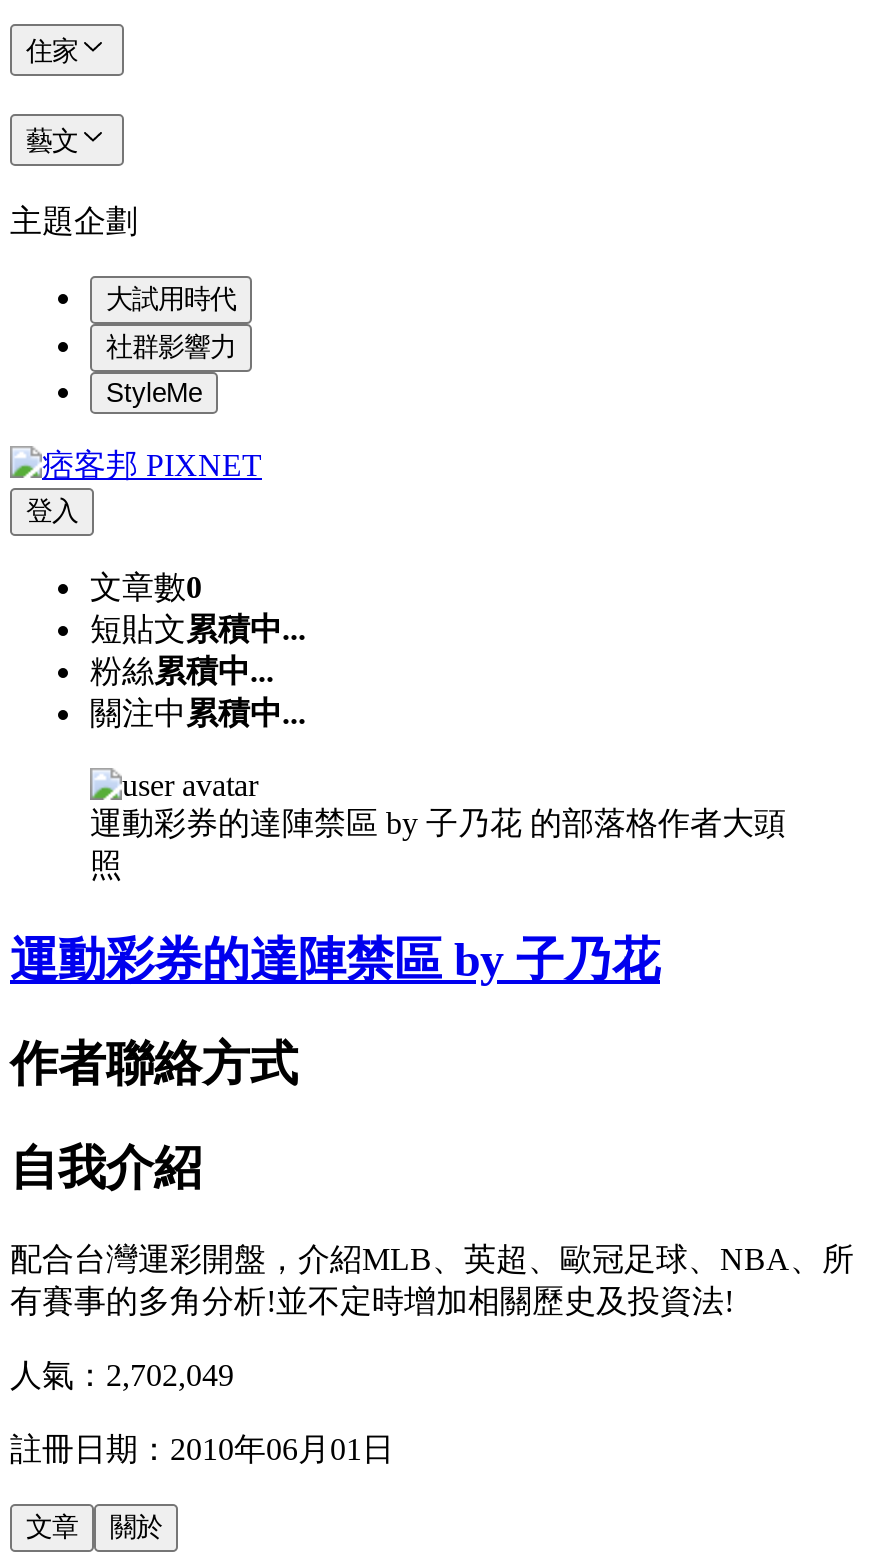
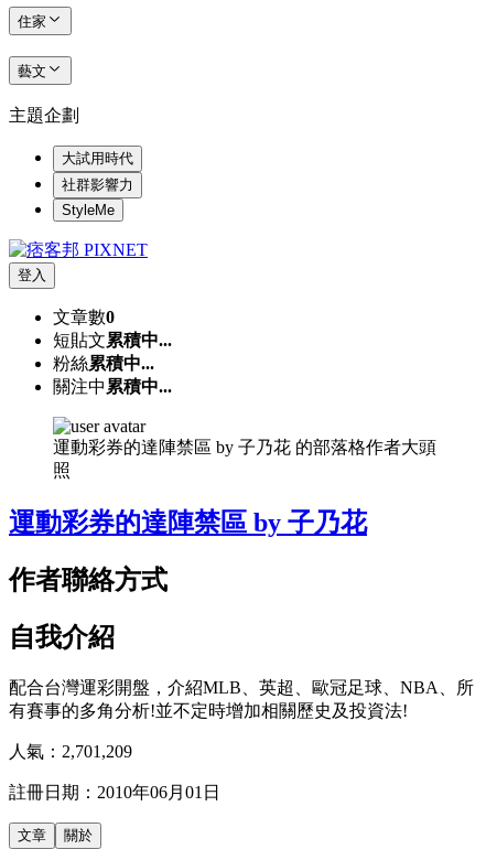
- 人氣：2,702,049
+ 人氣：2,701,209
